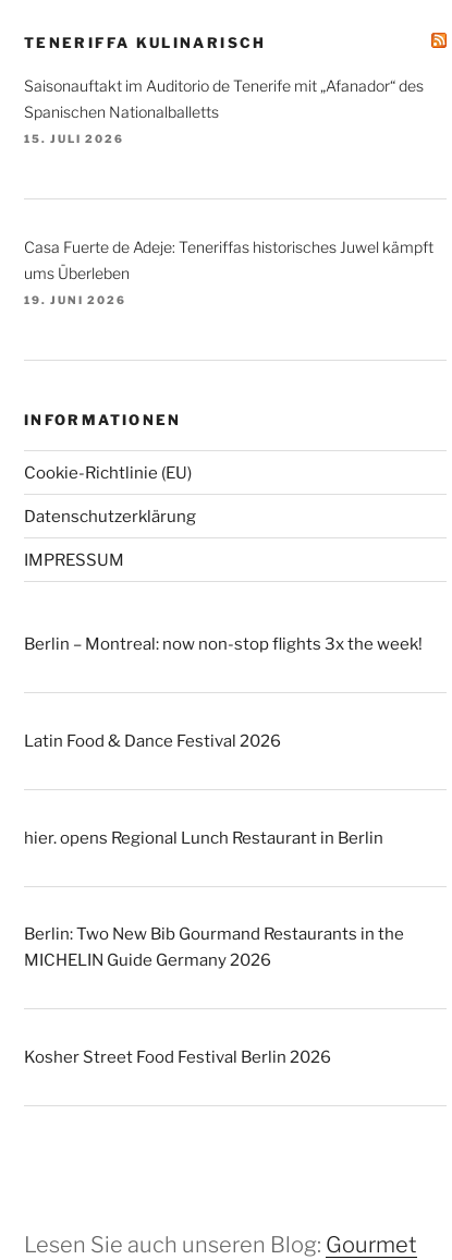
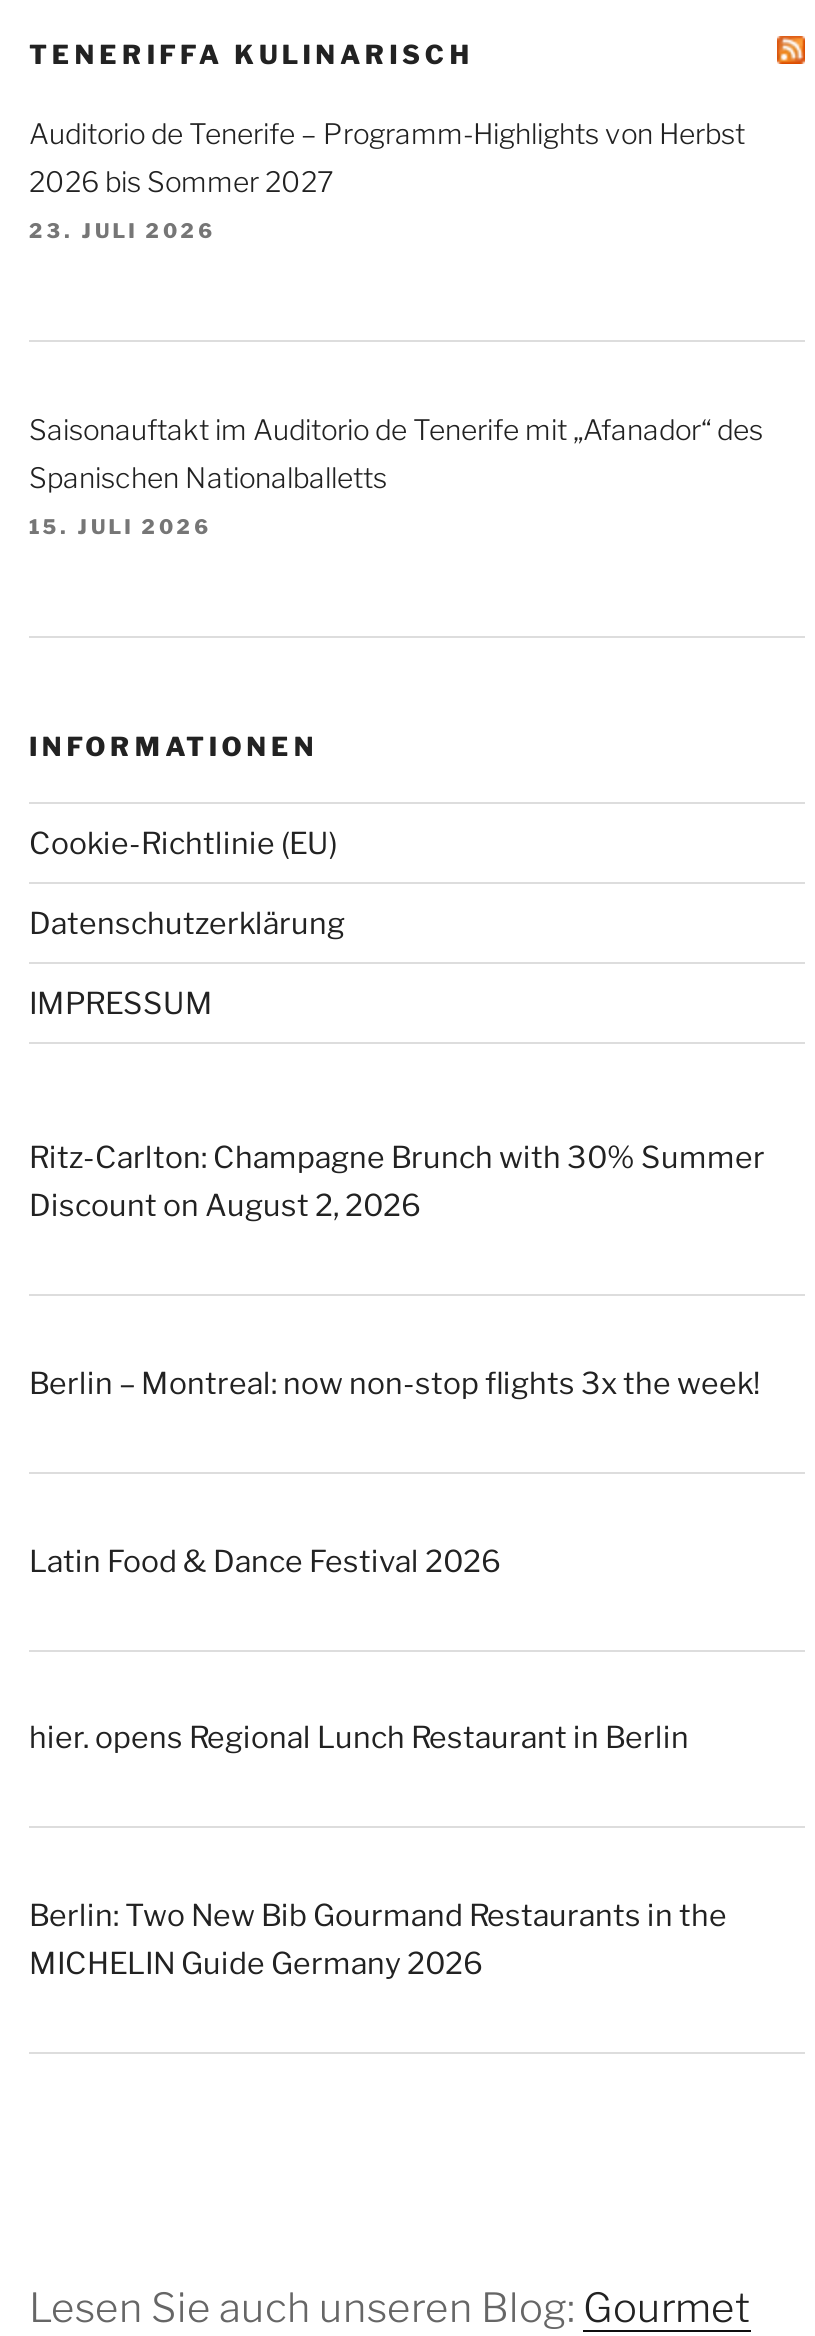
+ Auditorio de Tenerife – Programm-Highlights von Herbst
+ 2026 bis Sommer 2027
+ 23. JULI 2026

moved down: Saisonauftakt im Auditorio de Tenerife mit „Afanador“ des | Spanischen Nationalballetts | 15. JULI 2026

- Casa Fuerte de Adeje: Teneriffas historisches Juwel kämpft
- ums Überleben
- 19. JUNI 2026

+ Ritz-Carlton: Champagne Brunch with 30% Summer
+ Discount on August 2, 2026

moved down: Berlin – Montreal: now non-stop flights 3x the week! | Latin Food & Dance Festival 2026 | hier. opens Regional Lunch Restaurant in Berlin | Berlin: Two New Bib Gourmand Restaurants in the | MICHELIN Guide Germany 2026

- Kosher Street Food Festival Berlin 2026
